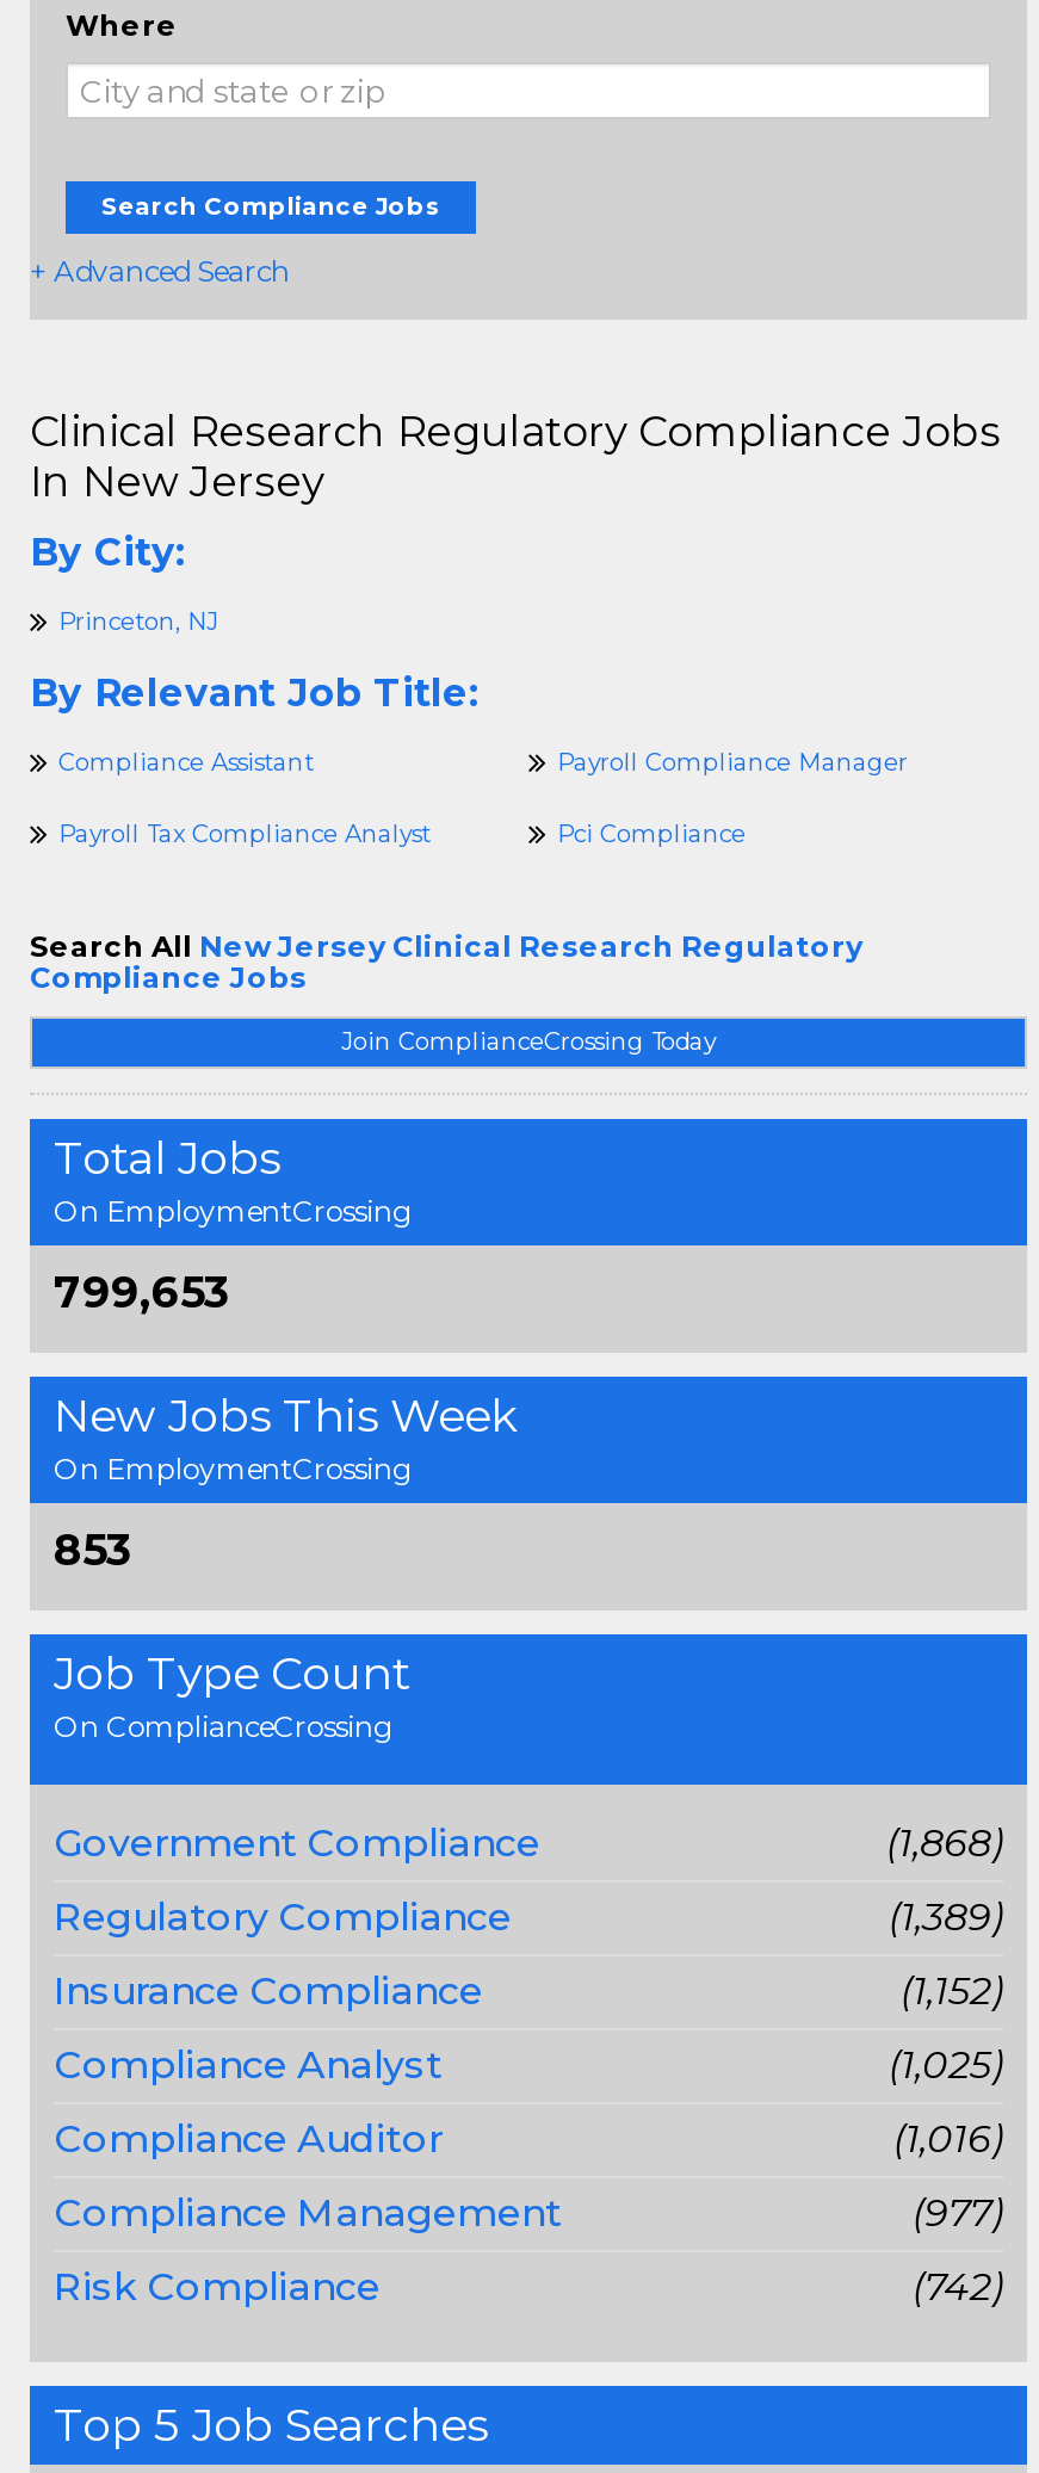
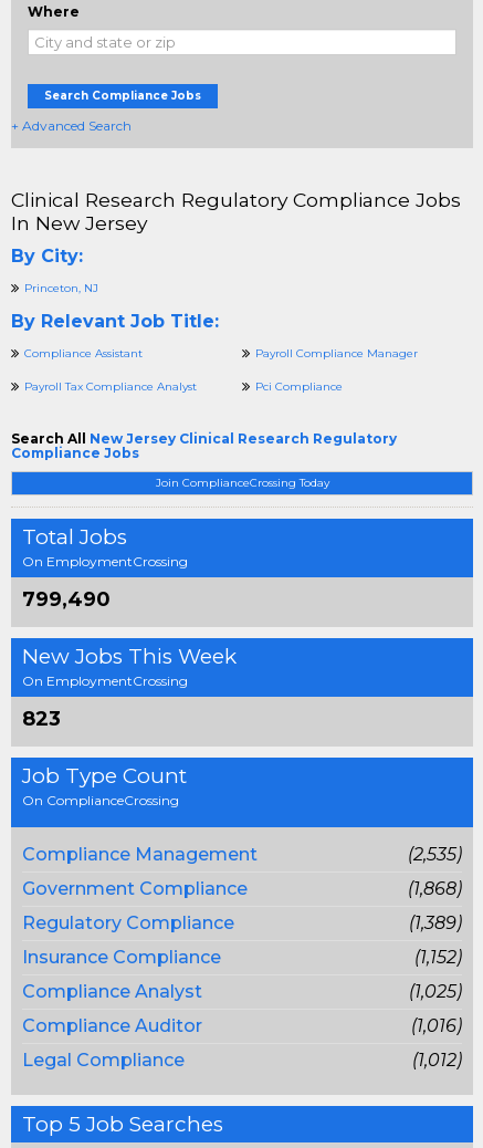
- 799,653
+ 799,490

- 853
+ 823

+ (2,535)

moved down: Government Compliance | (1,868) | Regulatory Compliance | ... | Compliance Auditor | (1,016)

moved up: Compliance Management

- (977)
- Risk Compliance
- (742)
+ Legal Compliance
+ (1,012)
